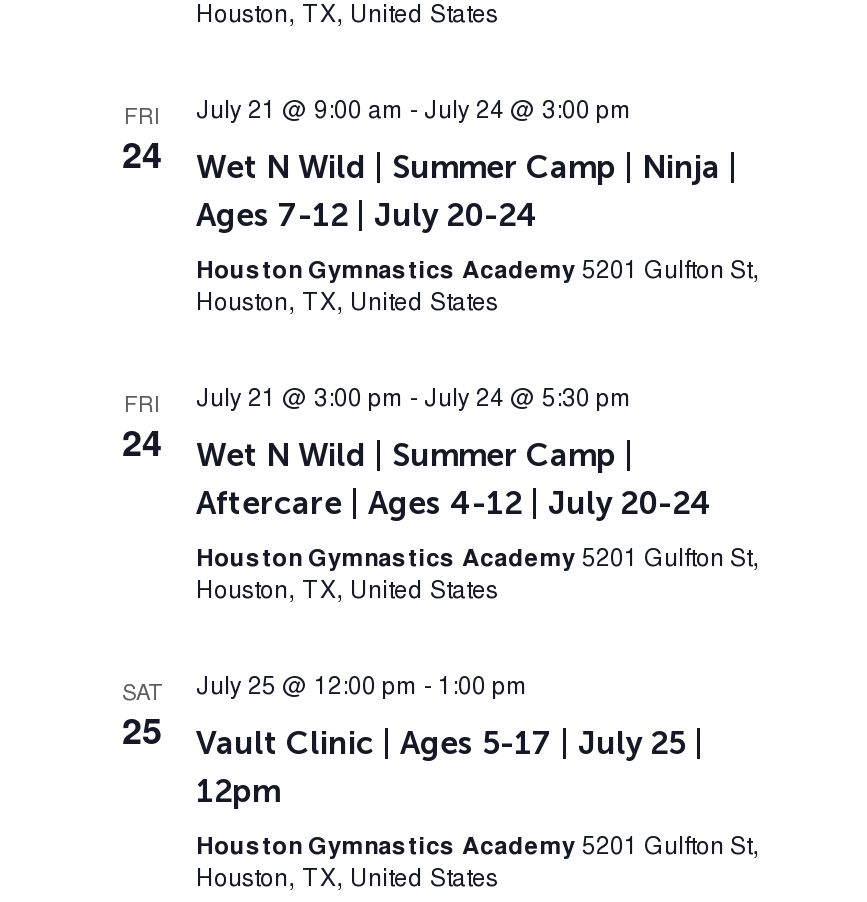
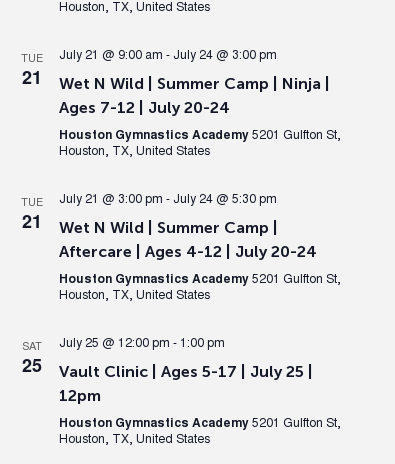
- FRI
- 24
+ TUE
+ 21

- FRI
- 24
+ TUE
+ 21
